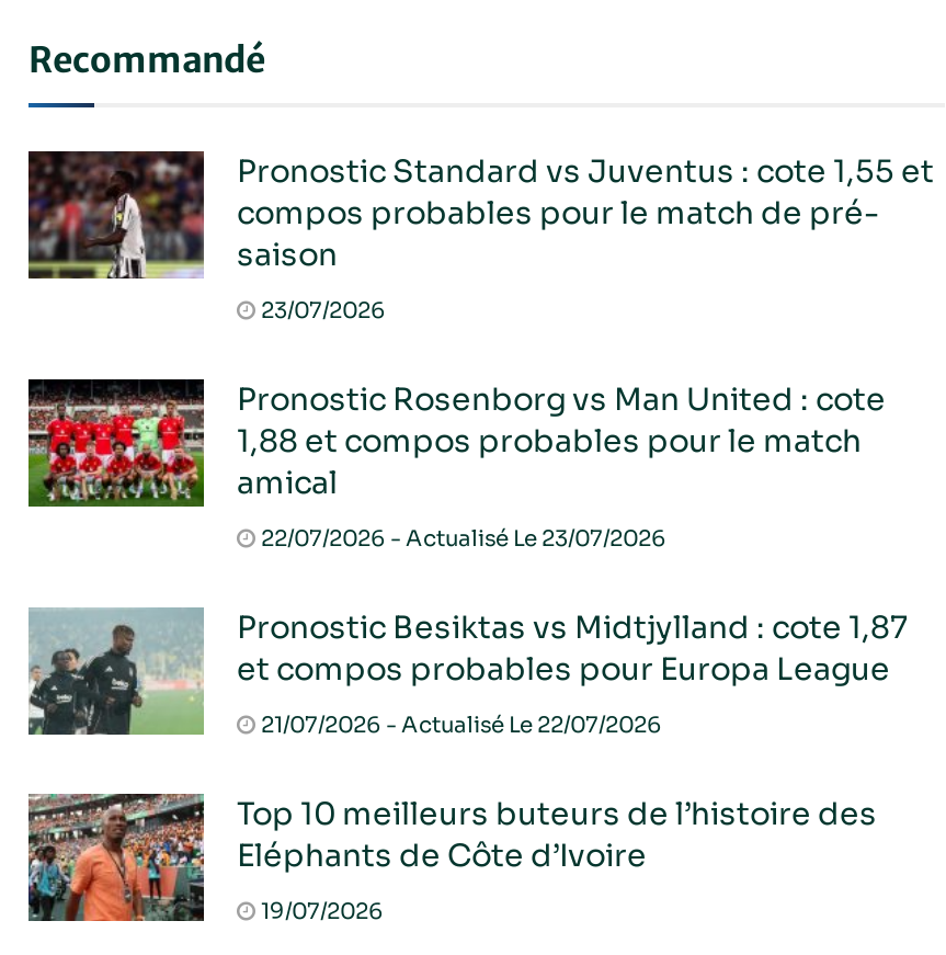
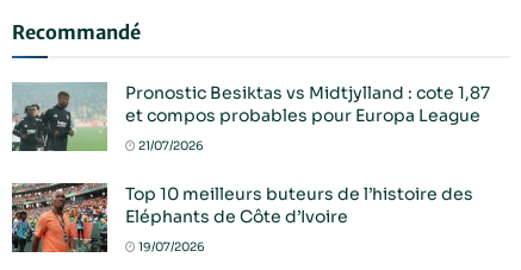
- [image]
- Pronostic Standard vs Juventus : cote 1,55 et
- compos probables pour le match de pré-
- saison
- 23/07/2026
- Pronostic Rosenborg vs Man United : cote
- 1,88 et compos probables pour le match
- amical
- 22/07/2026 - Actualisé Le 23/07/2026

- [image]

- 21/07/2026 - Actualisé Le 22/07/2026
+ 21/07/2026
